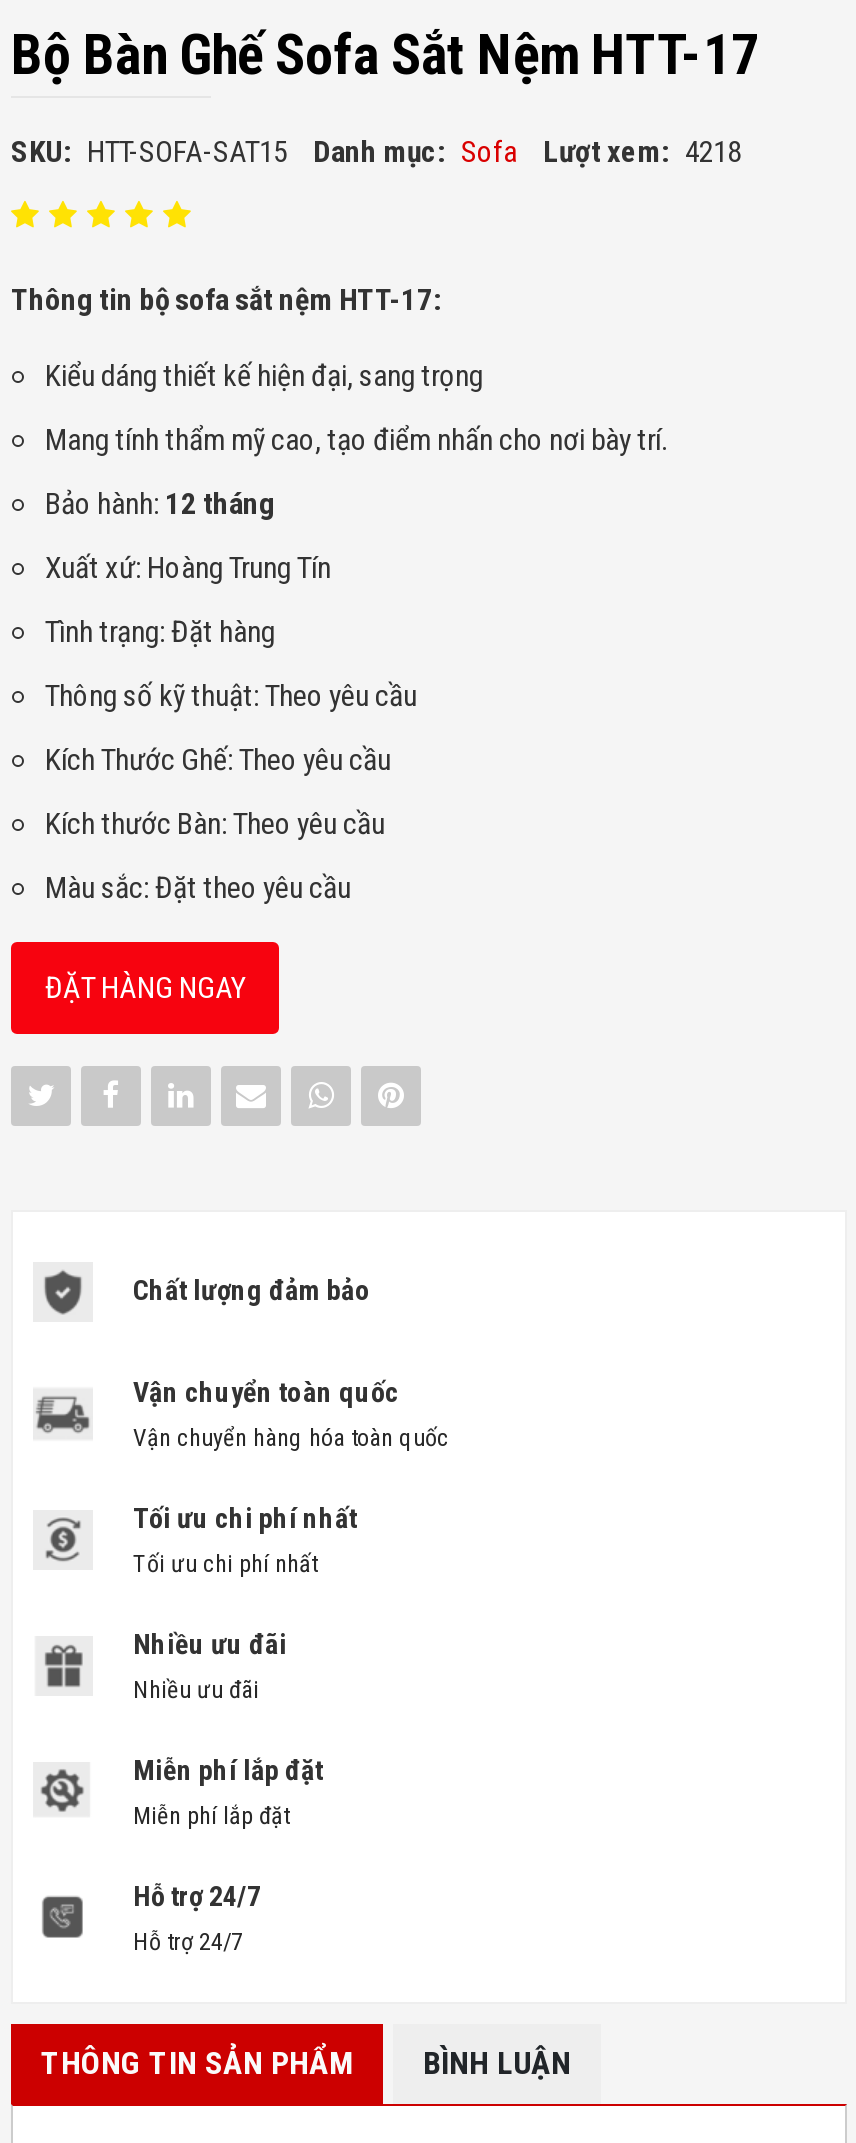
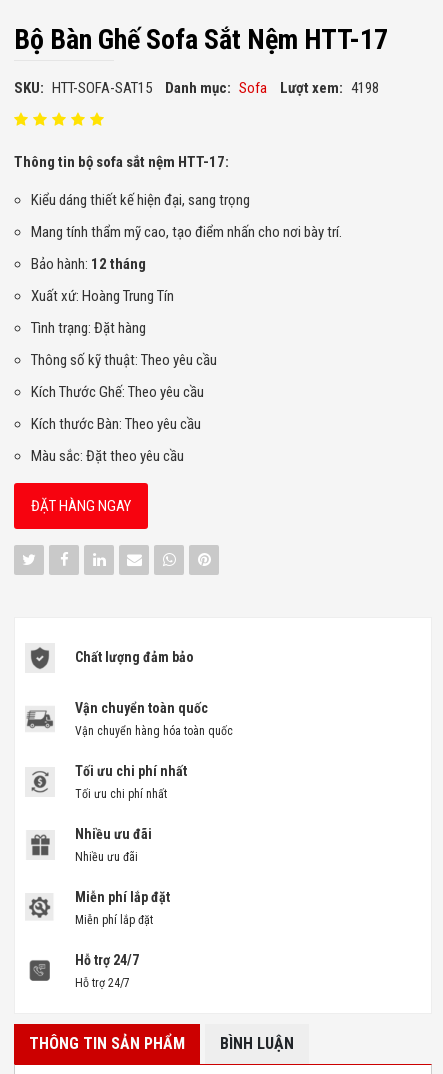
- SKU: HTT-SOFA-SAT15 Danh mục: Sofa Lượt xem: 4218
+ SKU: HTT-SOFA-SAT15 Danh mục: Sofa Lượt xem: 4198
